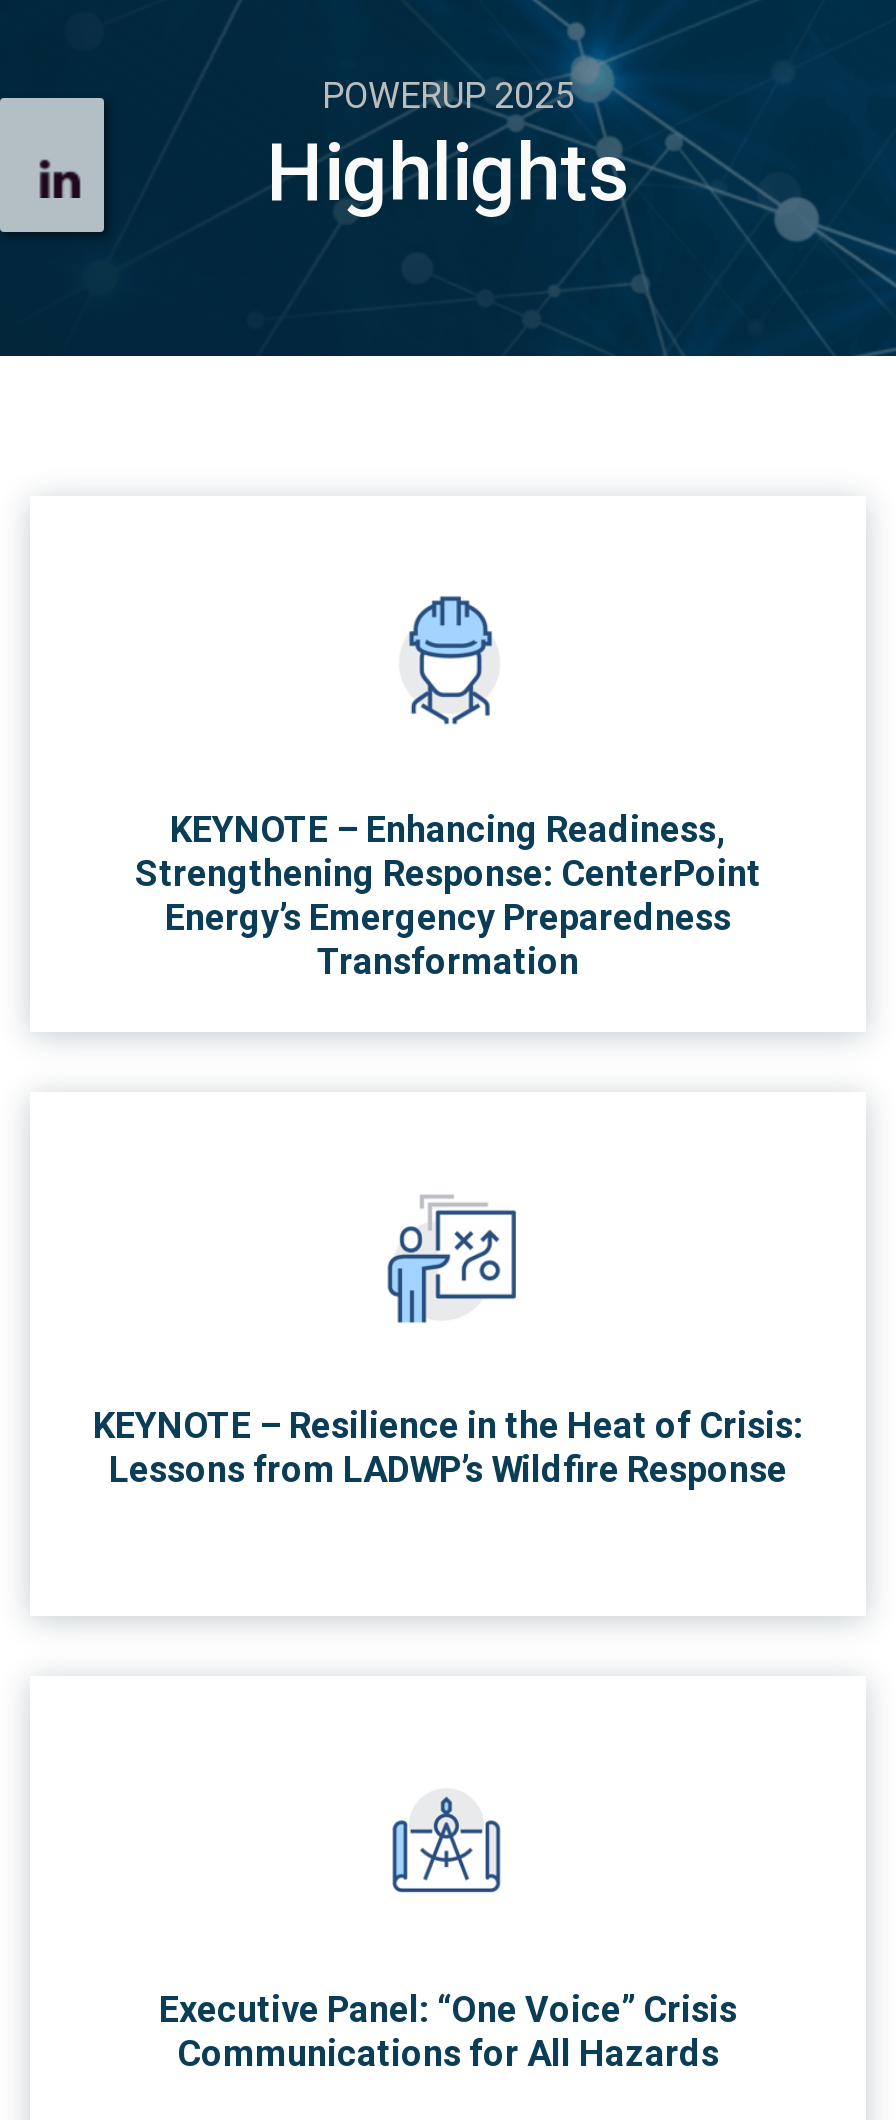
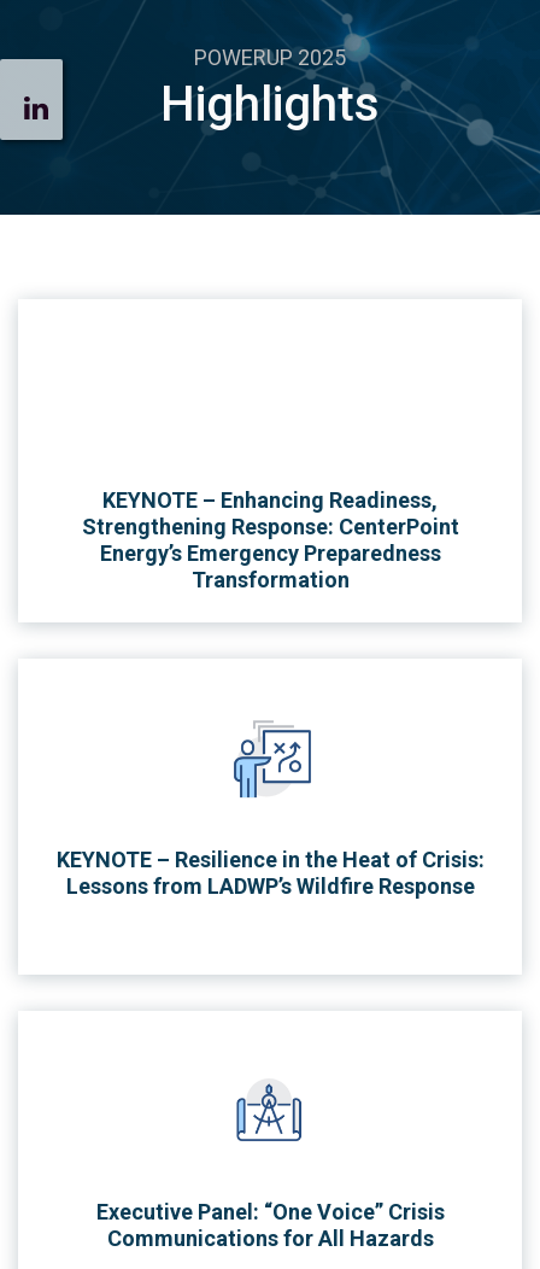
- [image]
